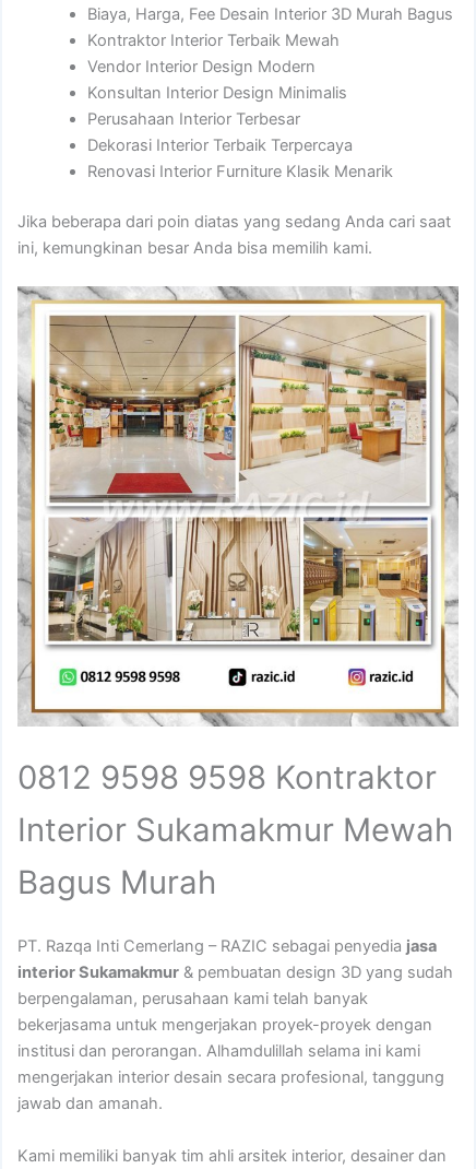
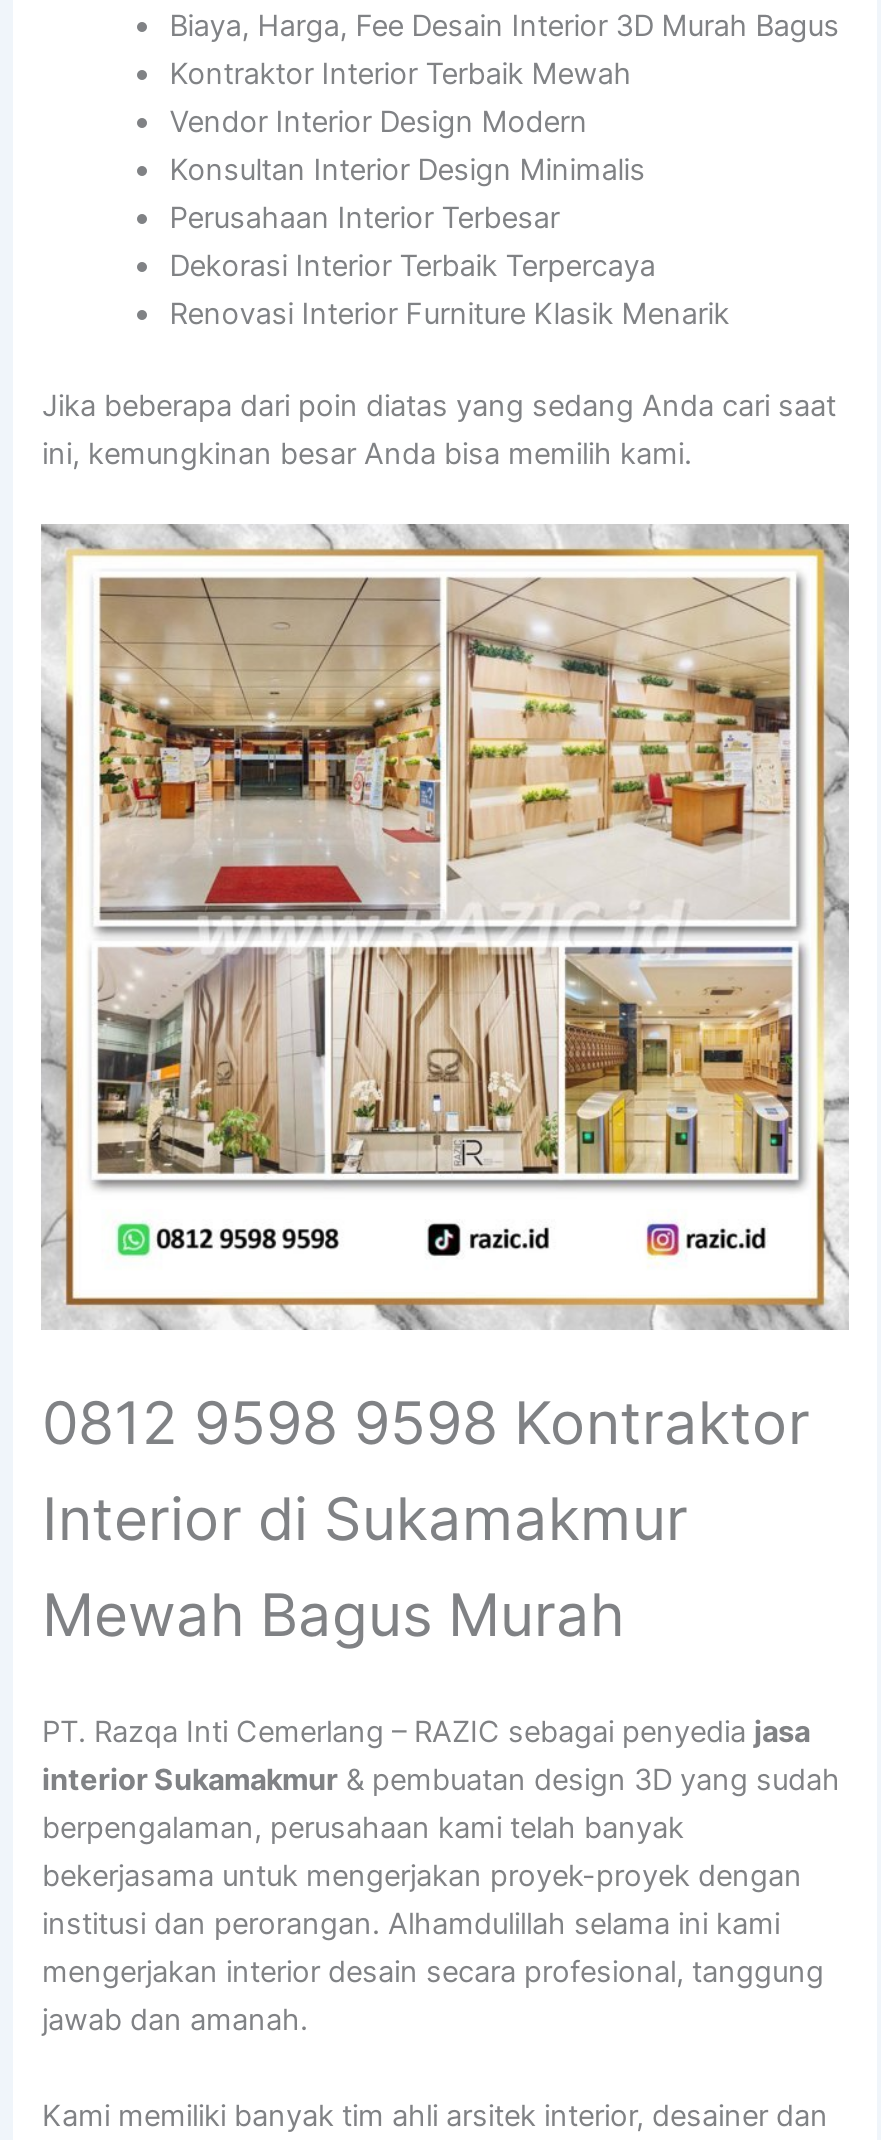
- Interior Sukamakmur Mewah
- Bagus Murah
+ Interior di Sukamakmur
+ Mewah Bagus Murah
